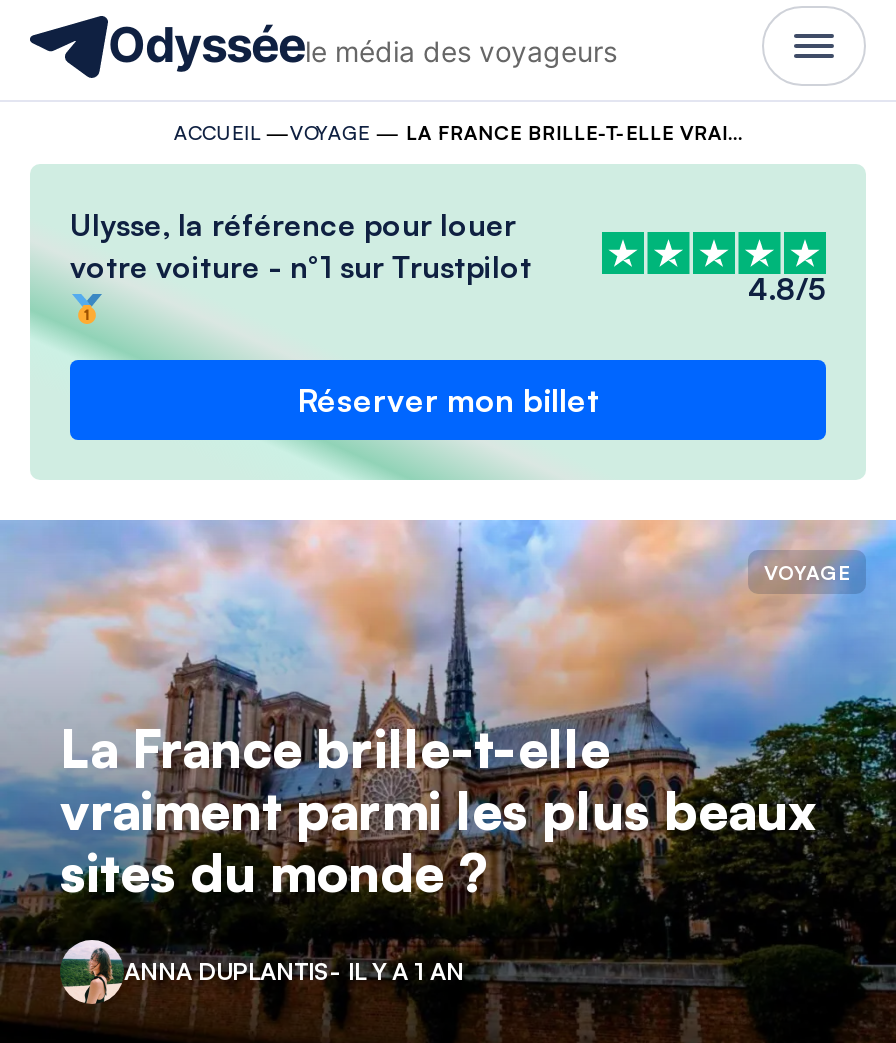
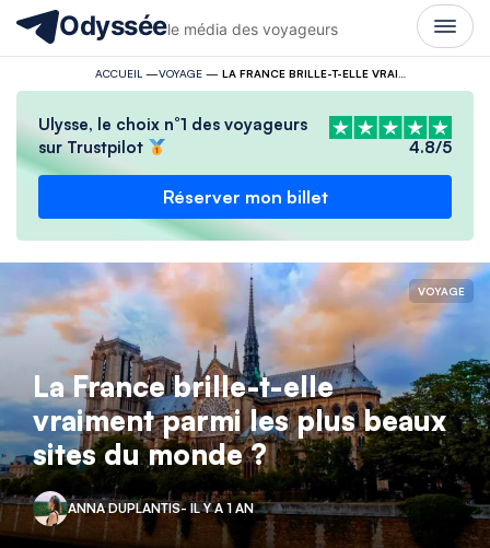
- Ulysse, la référence pour louer
- votre voiture - n°1 sur Trustpilot
+ Ulysse, le choix n°1 des voyageurs
+ sur Trustpilot
